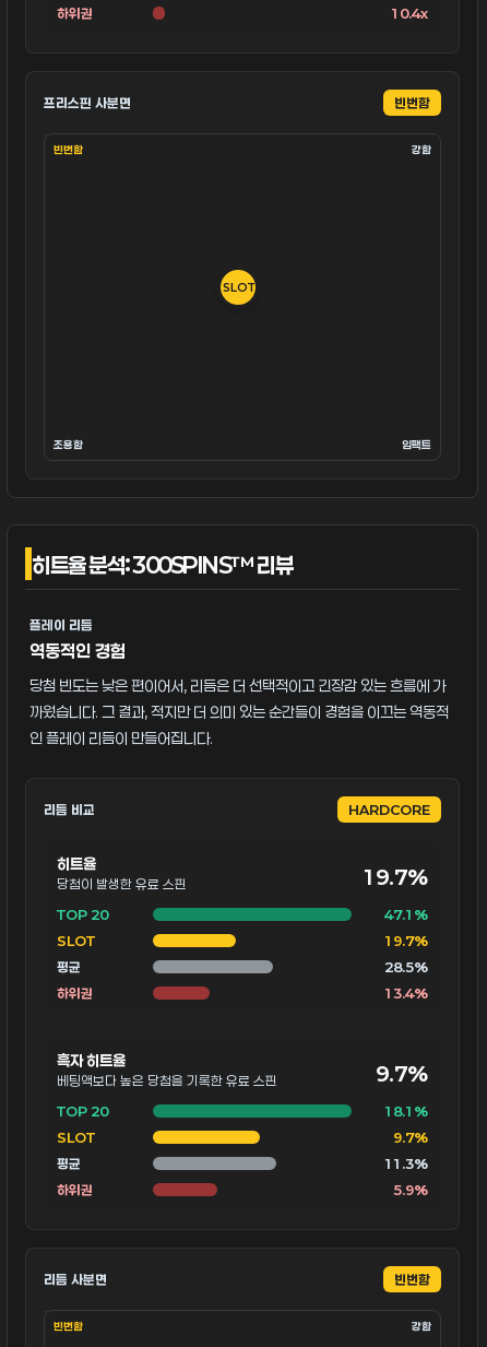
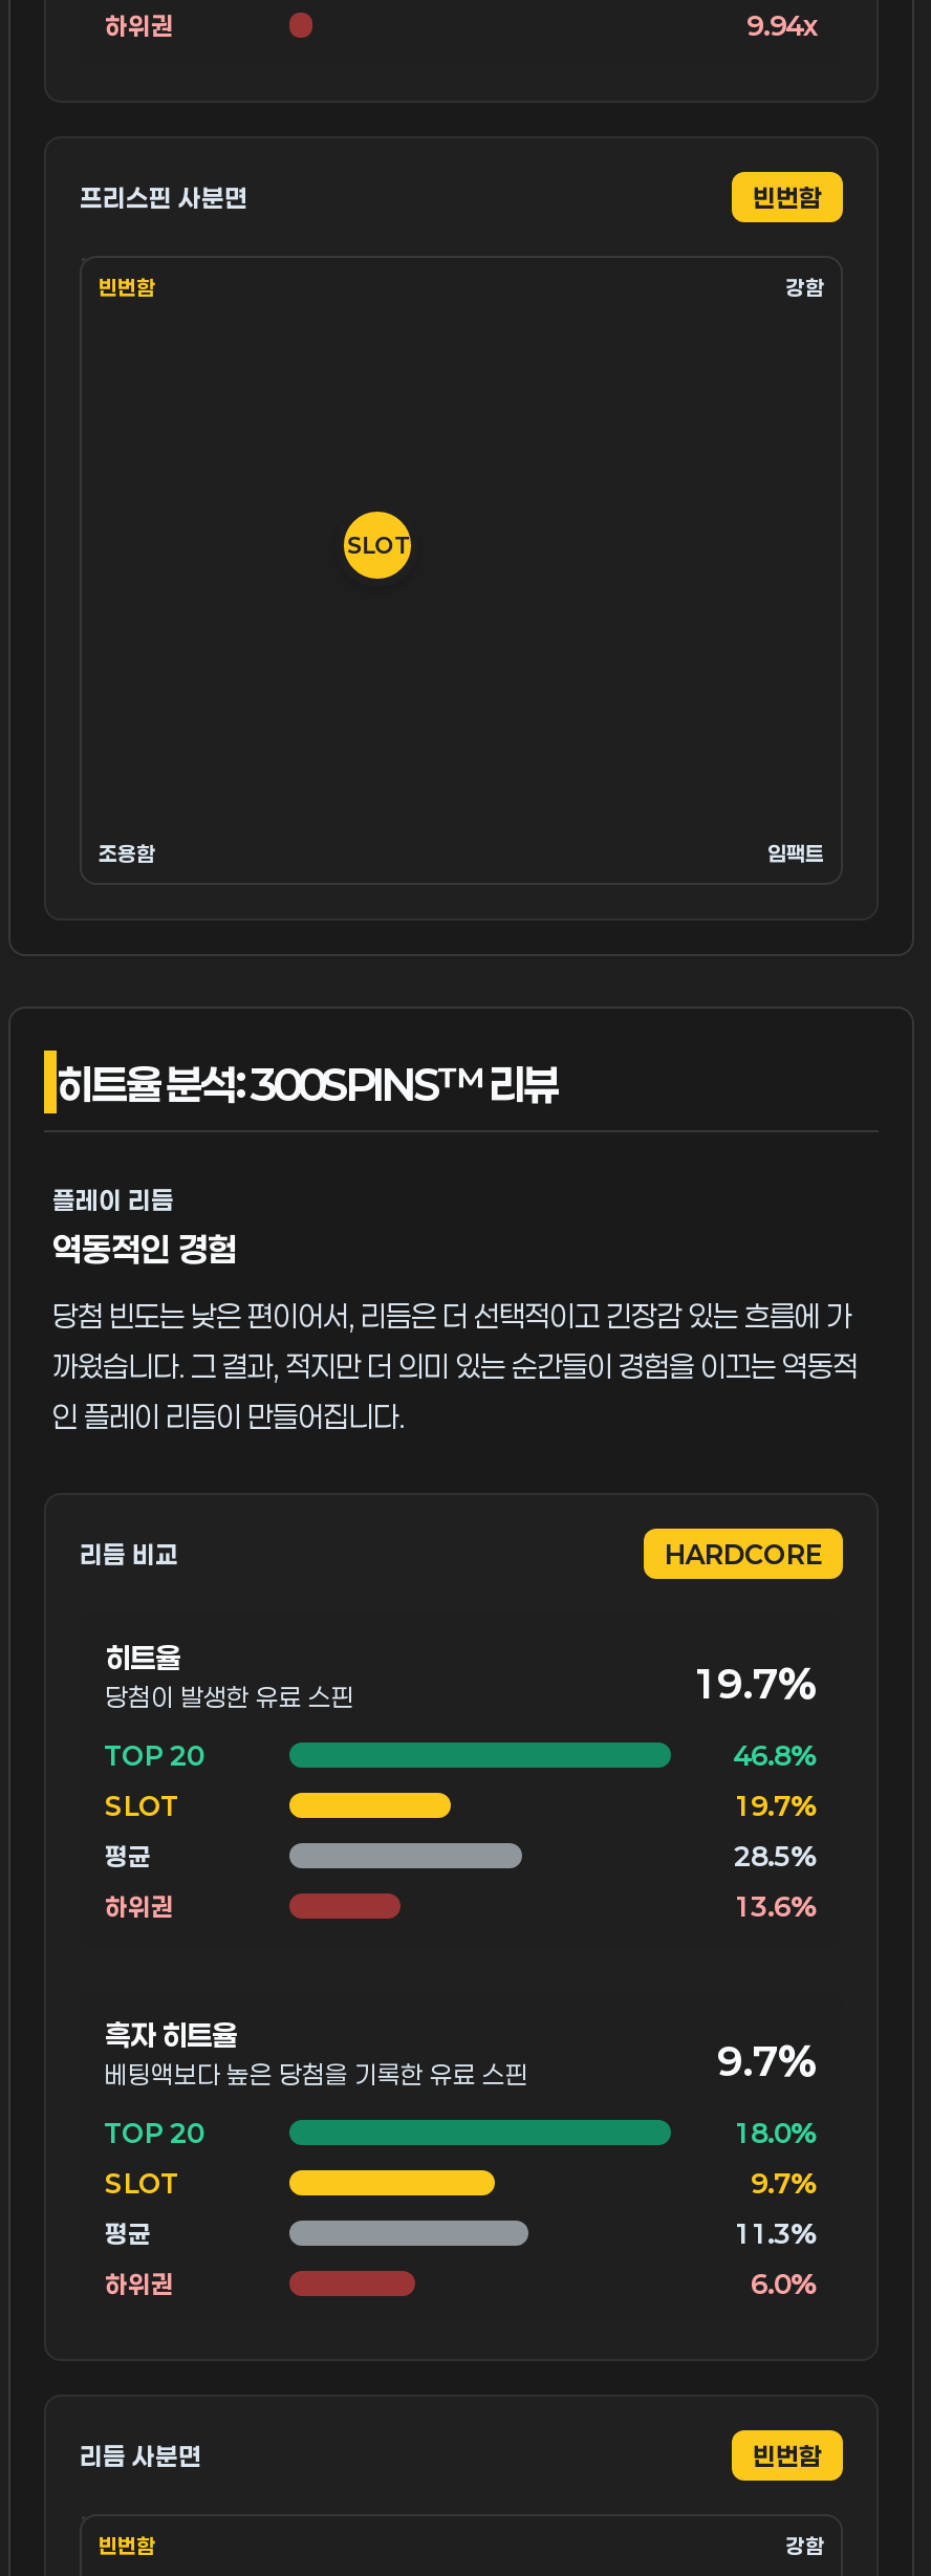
- 10.4x
+ 9.94x

- 47.1%
+ 46.8%

- 13.4%
+ 13.6%

- 18.1%
+ 18.0%

- 5.9%
+ 6.0%
